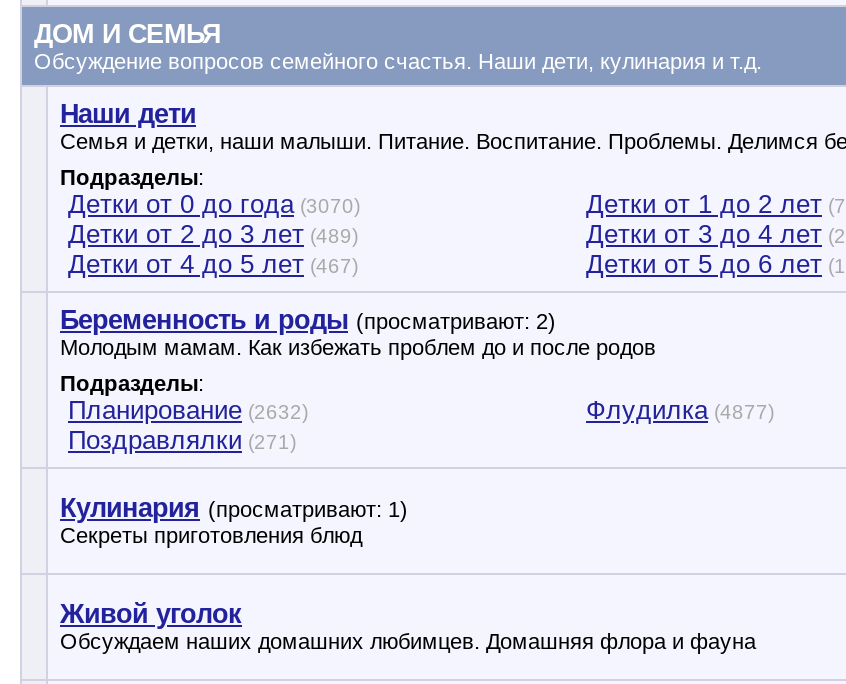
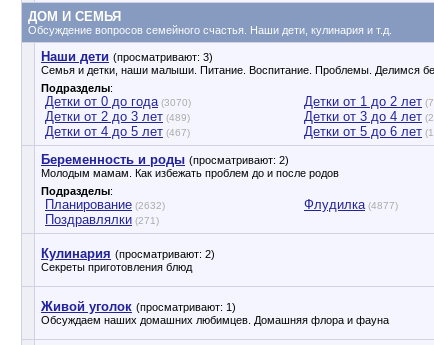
- Наши дети
+ Наши дети (просматривают: 3)

- Кулинария (просматривают: 1)
+ Кулинария (просматривают: 2)

- Живой уголок
+ Живой уголок (просматривают: 1)
